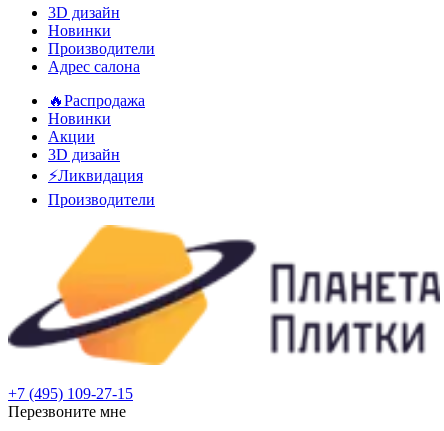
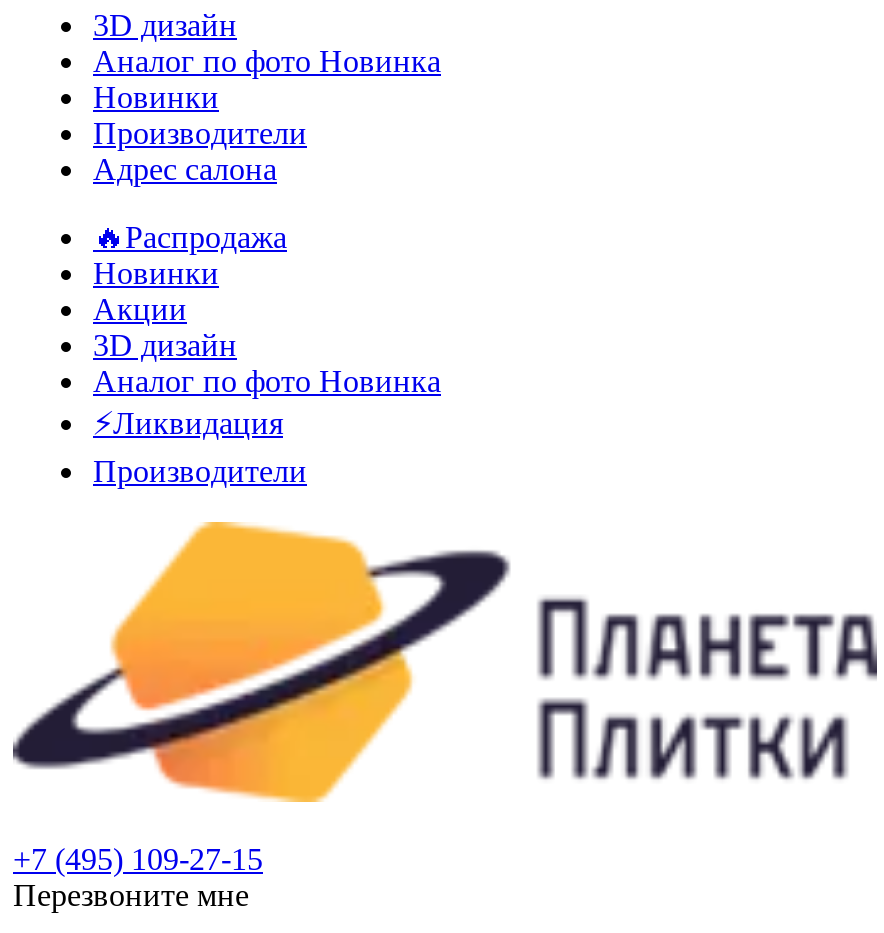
+ Аналог по фото Новинка

+ Аналог по фото Новинка
